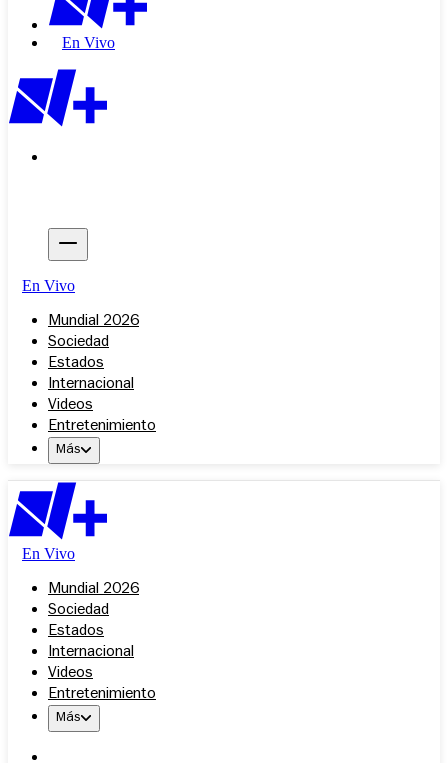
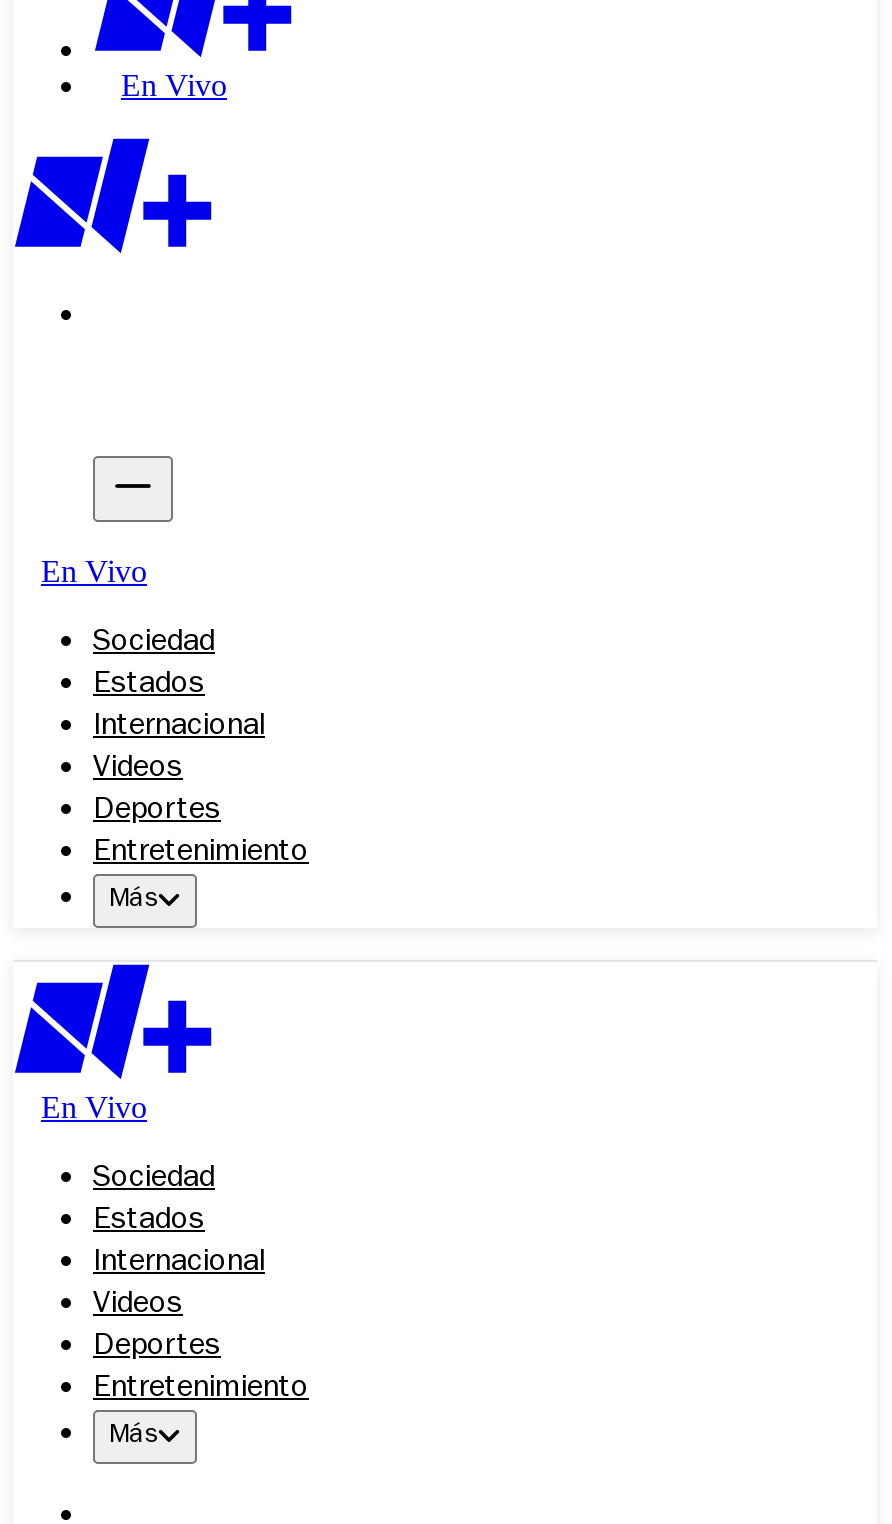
- Mundial 2026

moved up: Sociedad | Estados | Internacional | Videos

+ Deportes

- Mundial 2026

moved up: Sociedad | Estados | Internacional | Videos

+ Deportes
